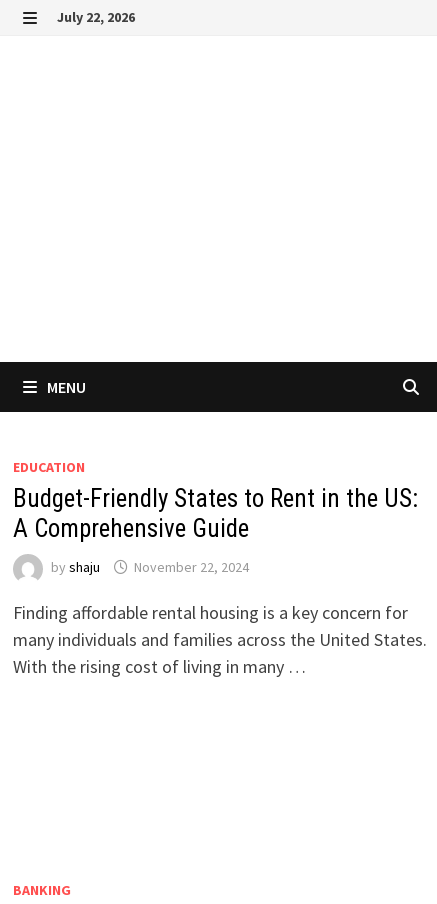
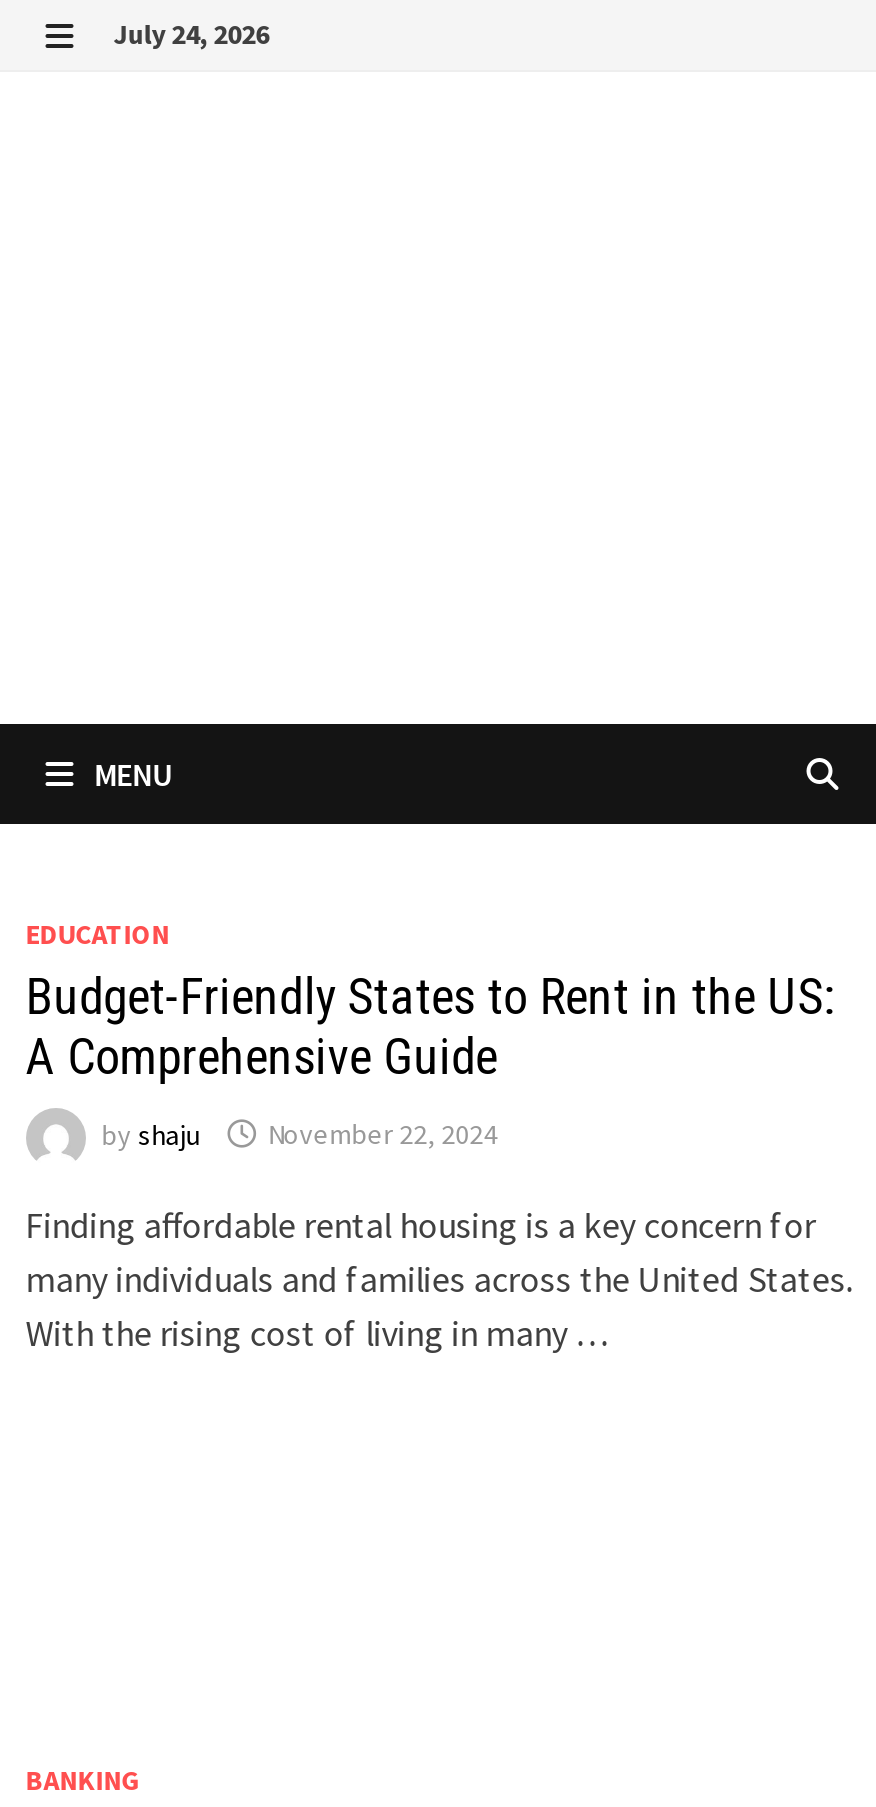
- July 22, 2026
+ July 24, 2026
